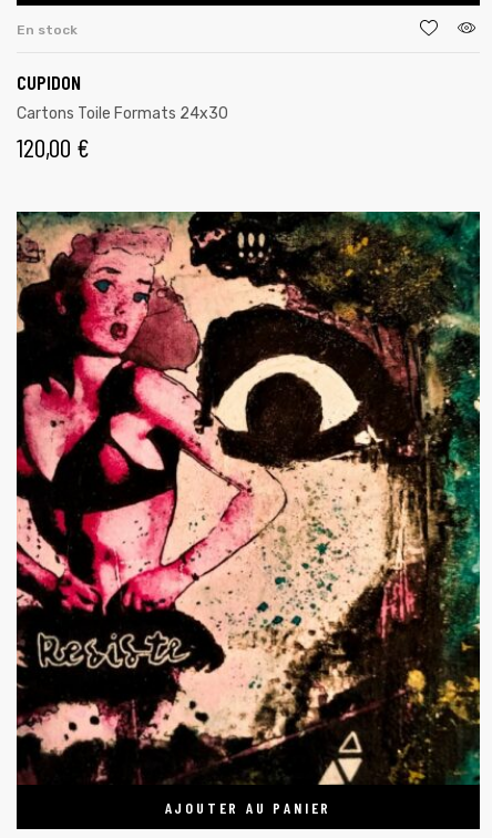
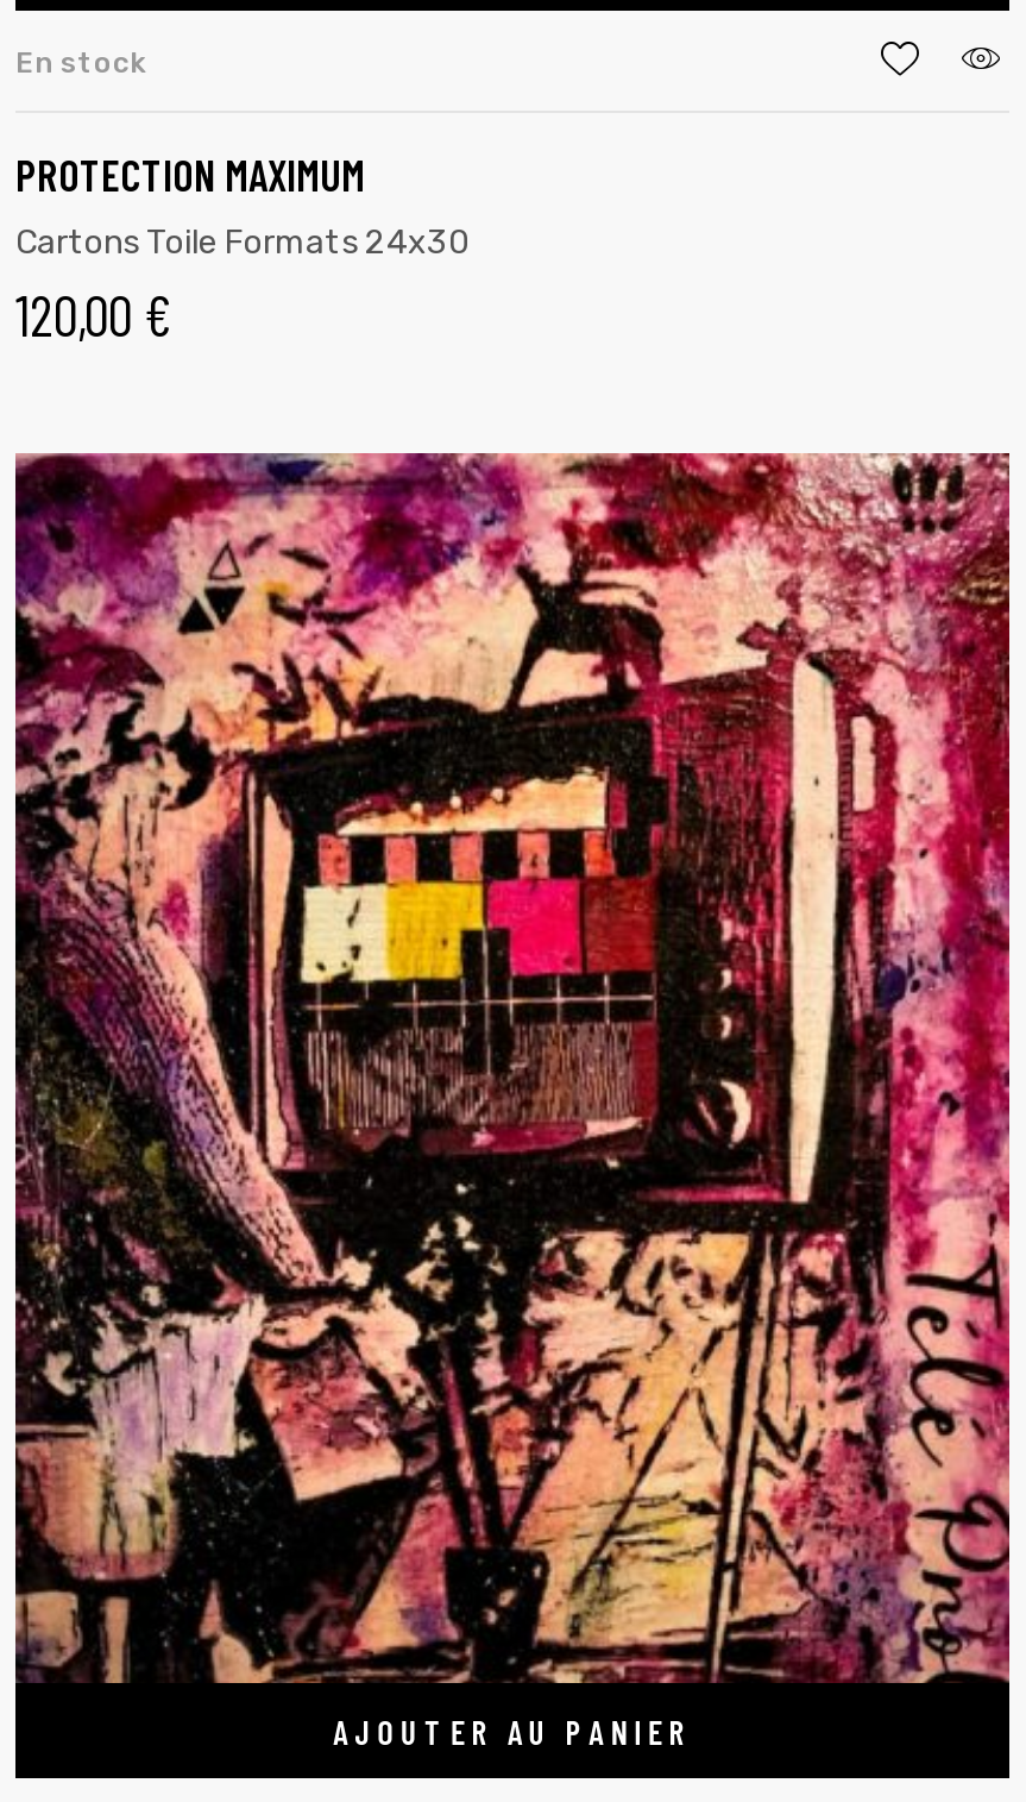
- CUPIDON
+ PROTECTION MAXIMUM

- [image]
+ [image]
